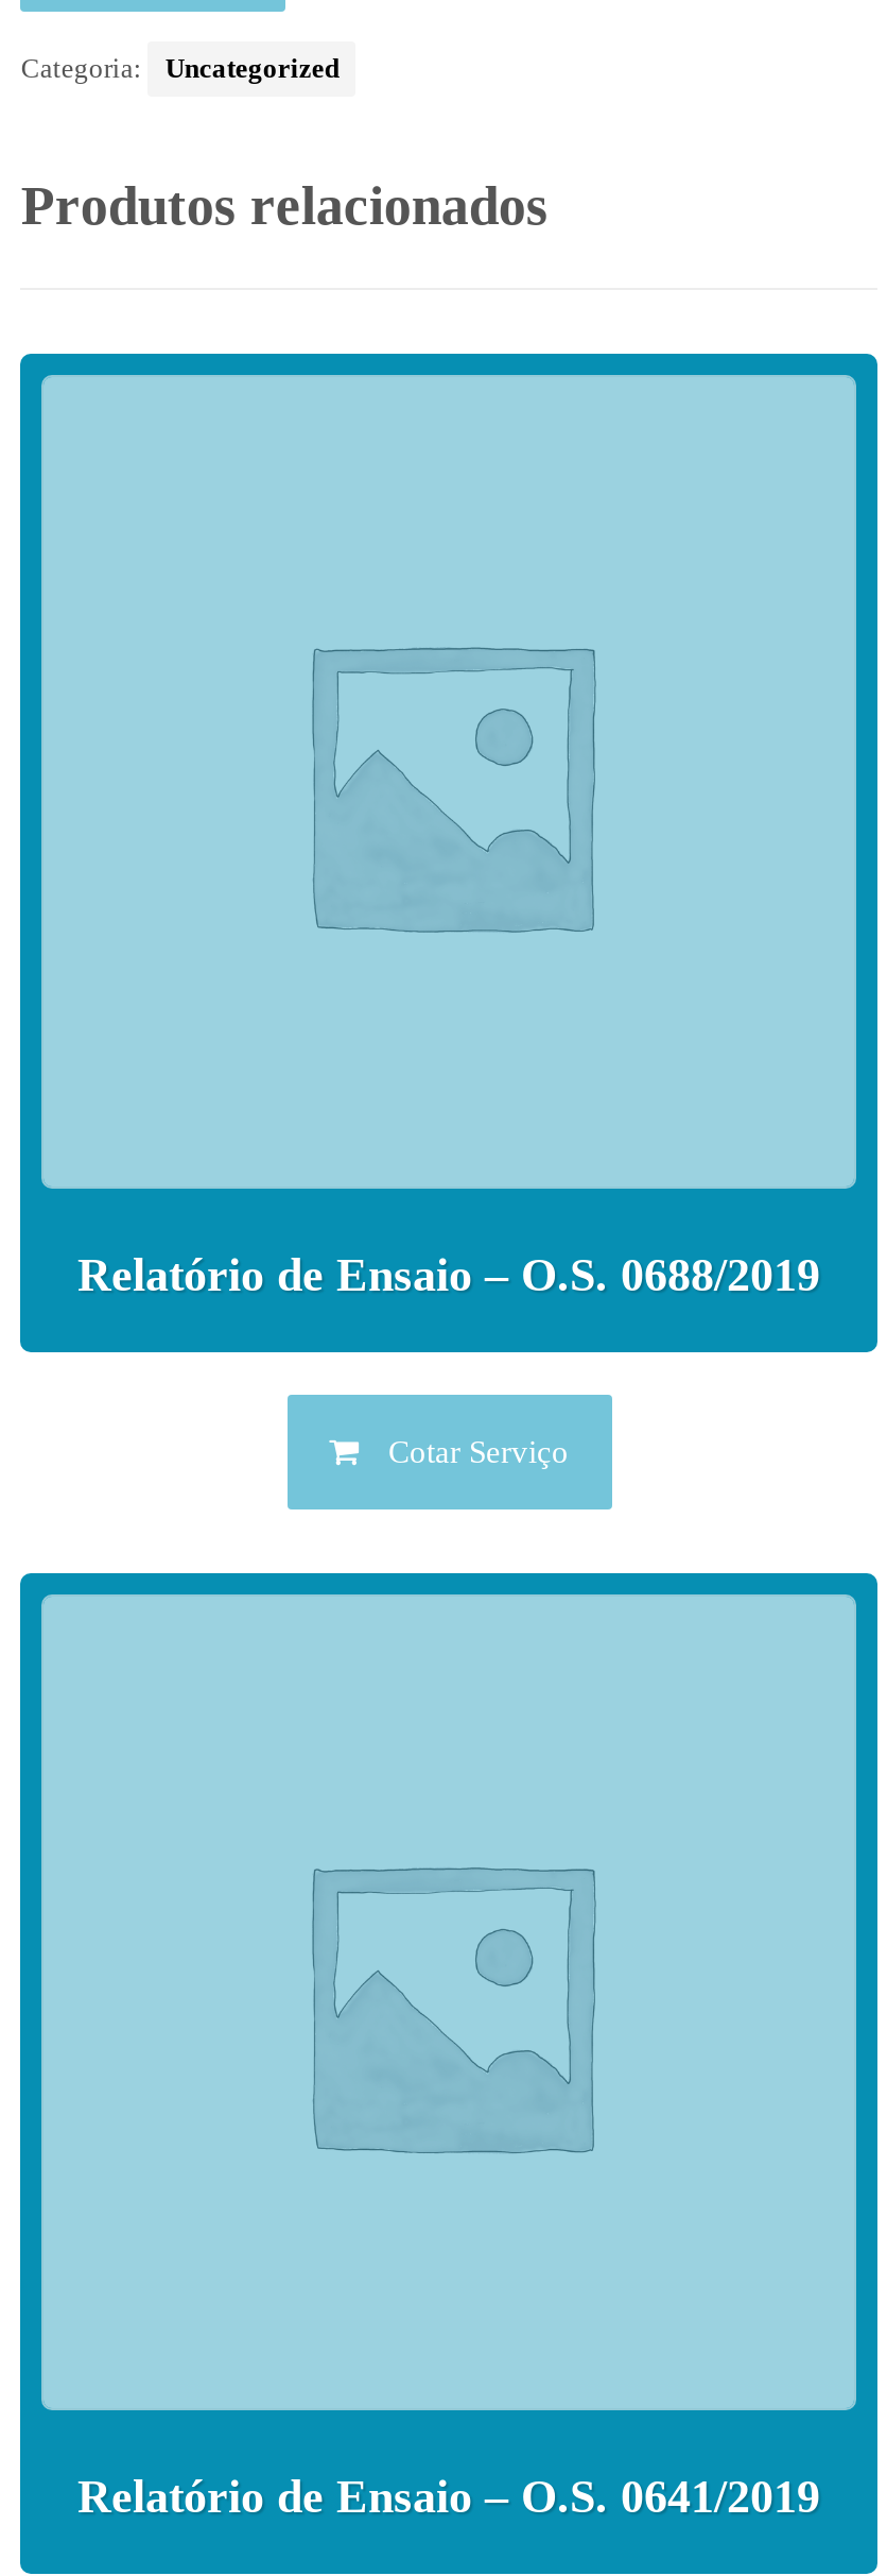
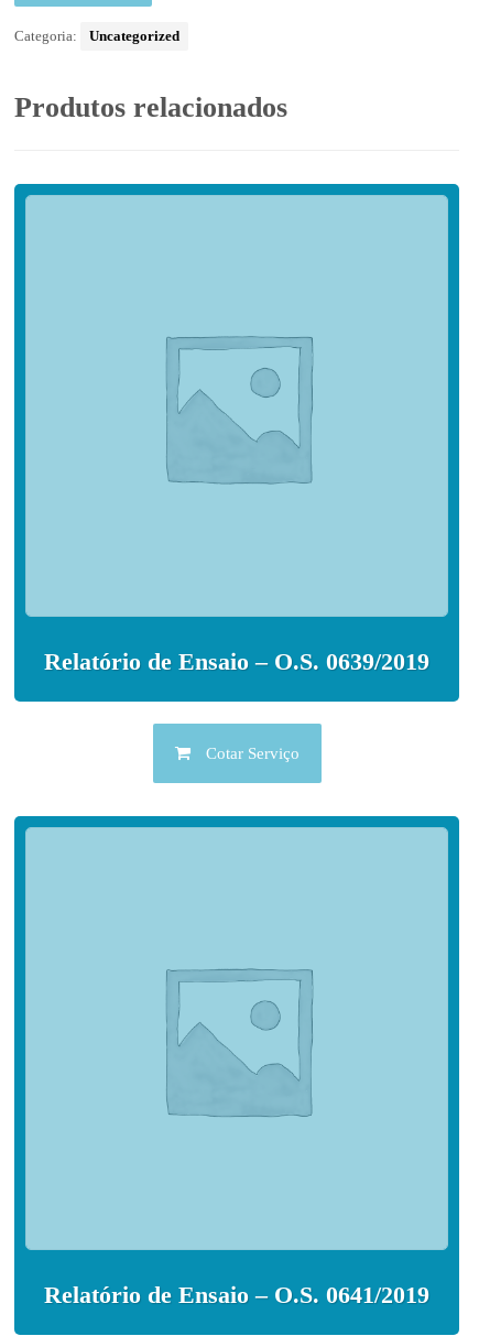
- Relatório de Ensaio – O.S. 0688/2019
+ Relatório de Ensaio – O.S. 0639/2019
